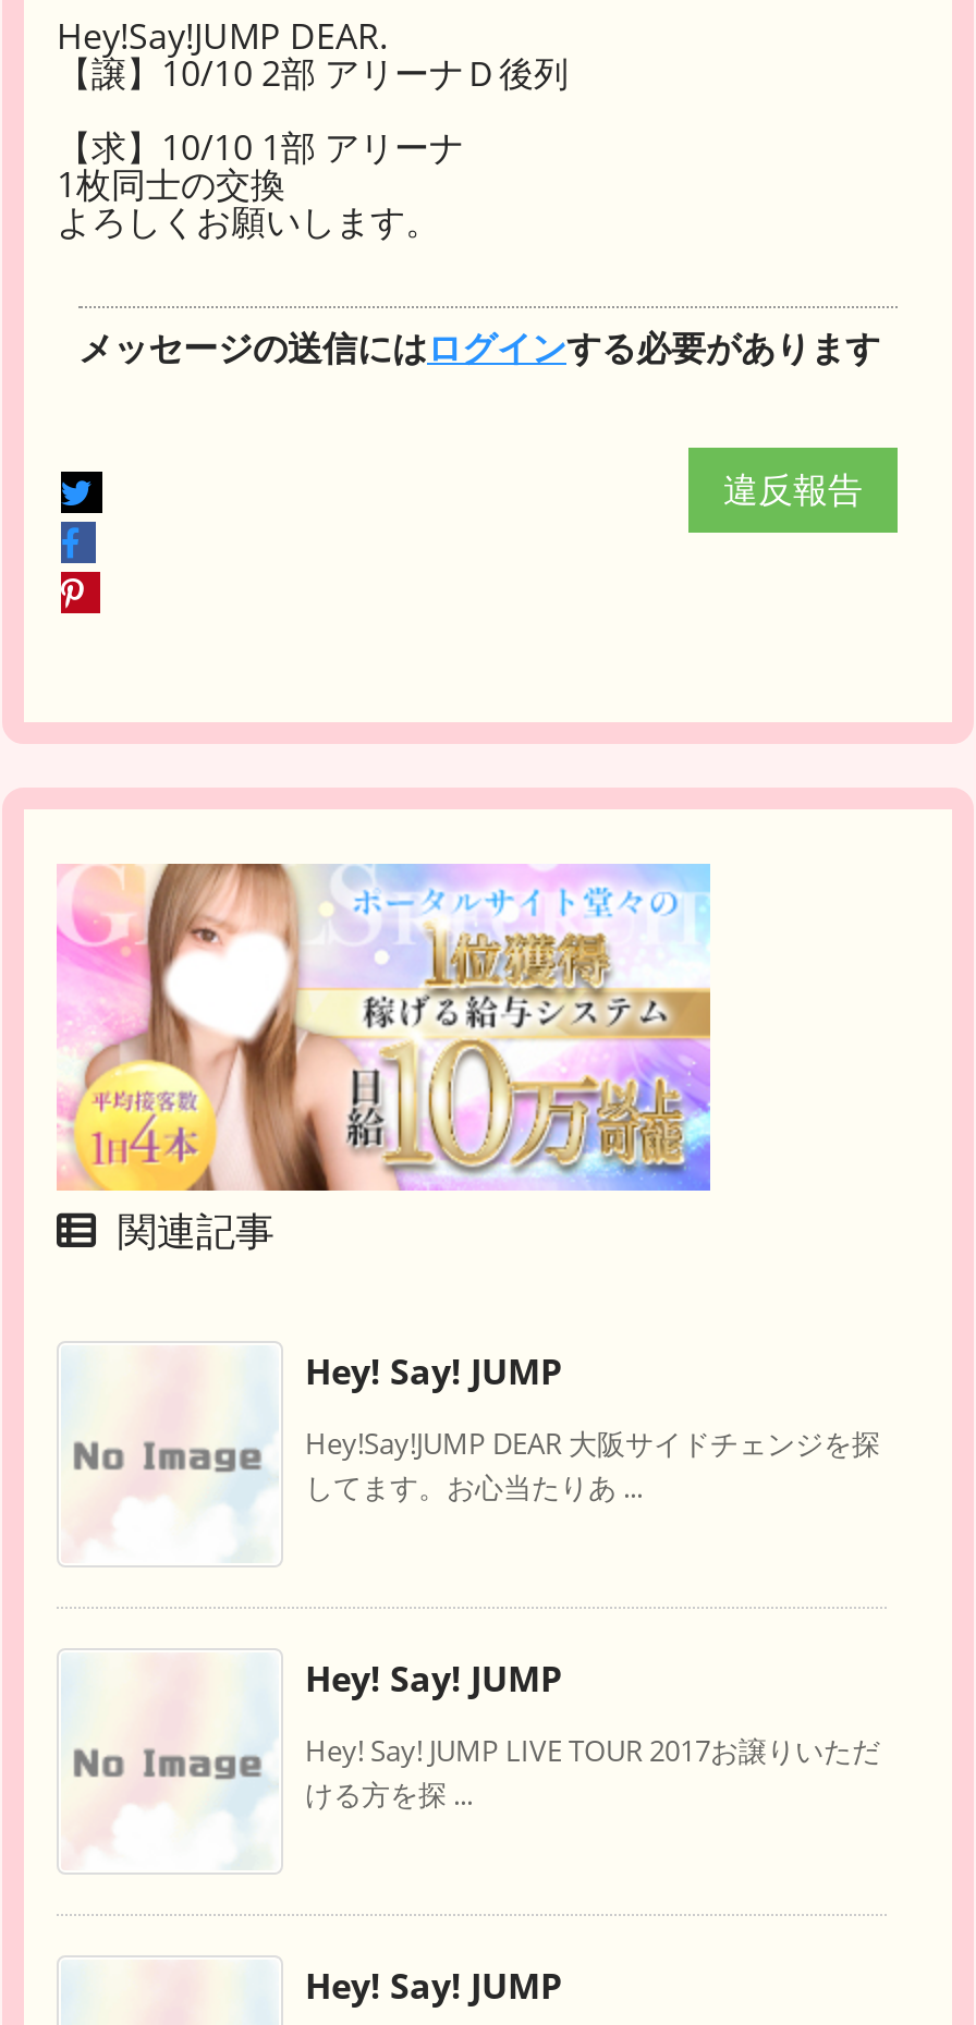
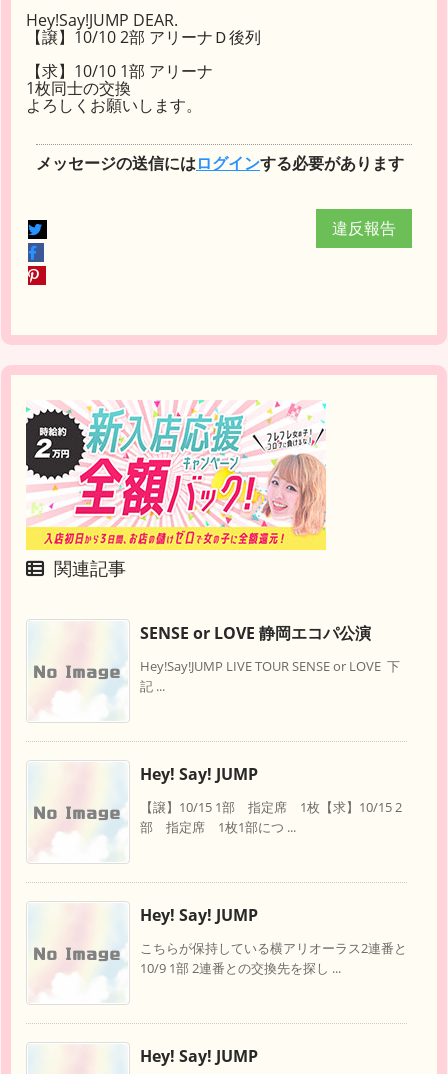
- [image]
+ [image]

+ SENSE or LOVE 静岡エコパ公演
+ Hey!Say!JUMP LIVE TOUR SENSE or LOVE 下
+ 記 ...

- Hey!Say!JUMP DEAR 大阪サイドチェンジを探
- してます。お心当たりあ ...
+ 【譲】10/15 1部 指定席 1枚【求】10/15 2
+ 部 指定席 1枚1部につ ...

- Hey! Say! JUMP LIVE TOUR 2017お譲りいただ
- ける方を探 ...
+ こちらが保持している横アリオーラス2連番と
+ 10/9 1部 2連番との交換先を探し ...
